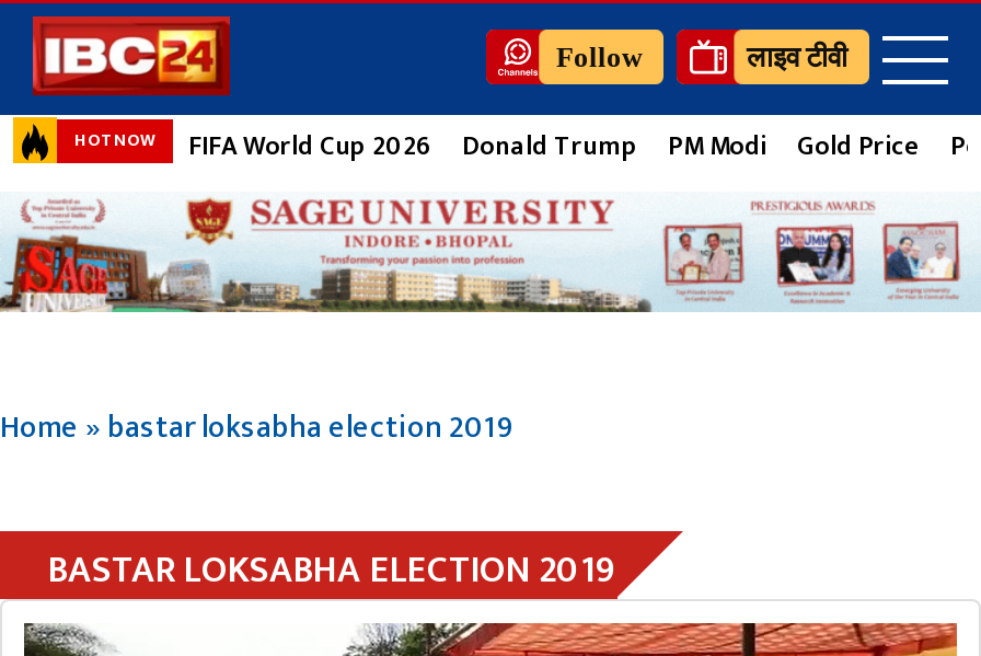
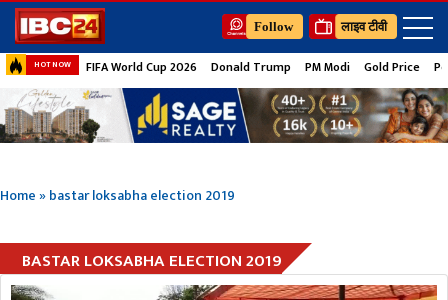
- [image]
+ [image]
